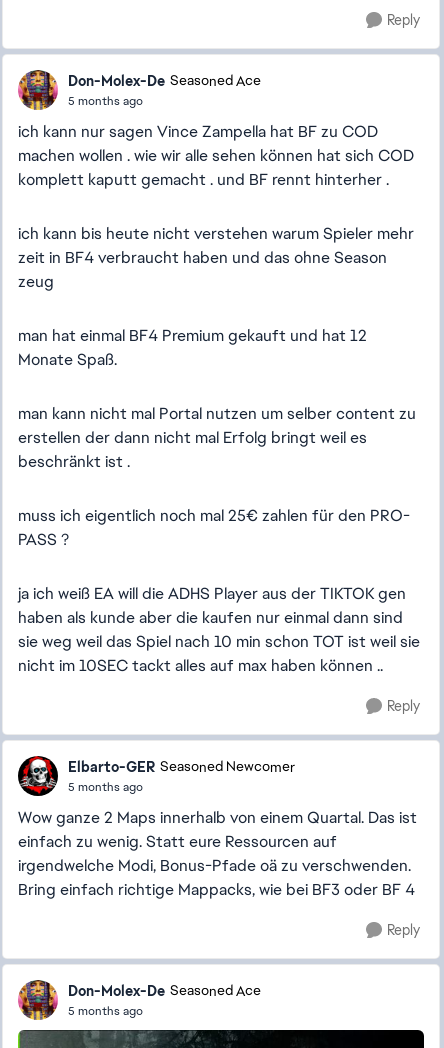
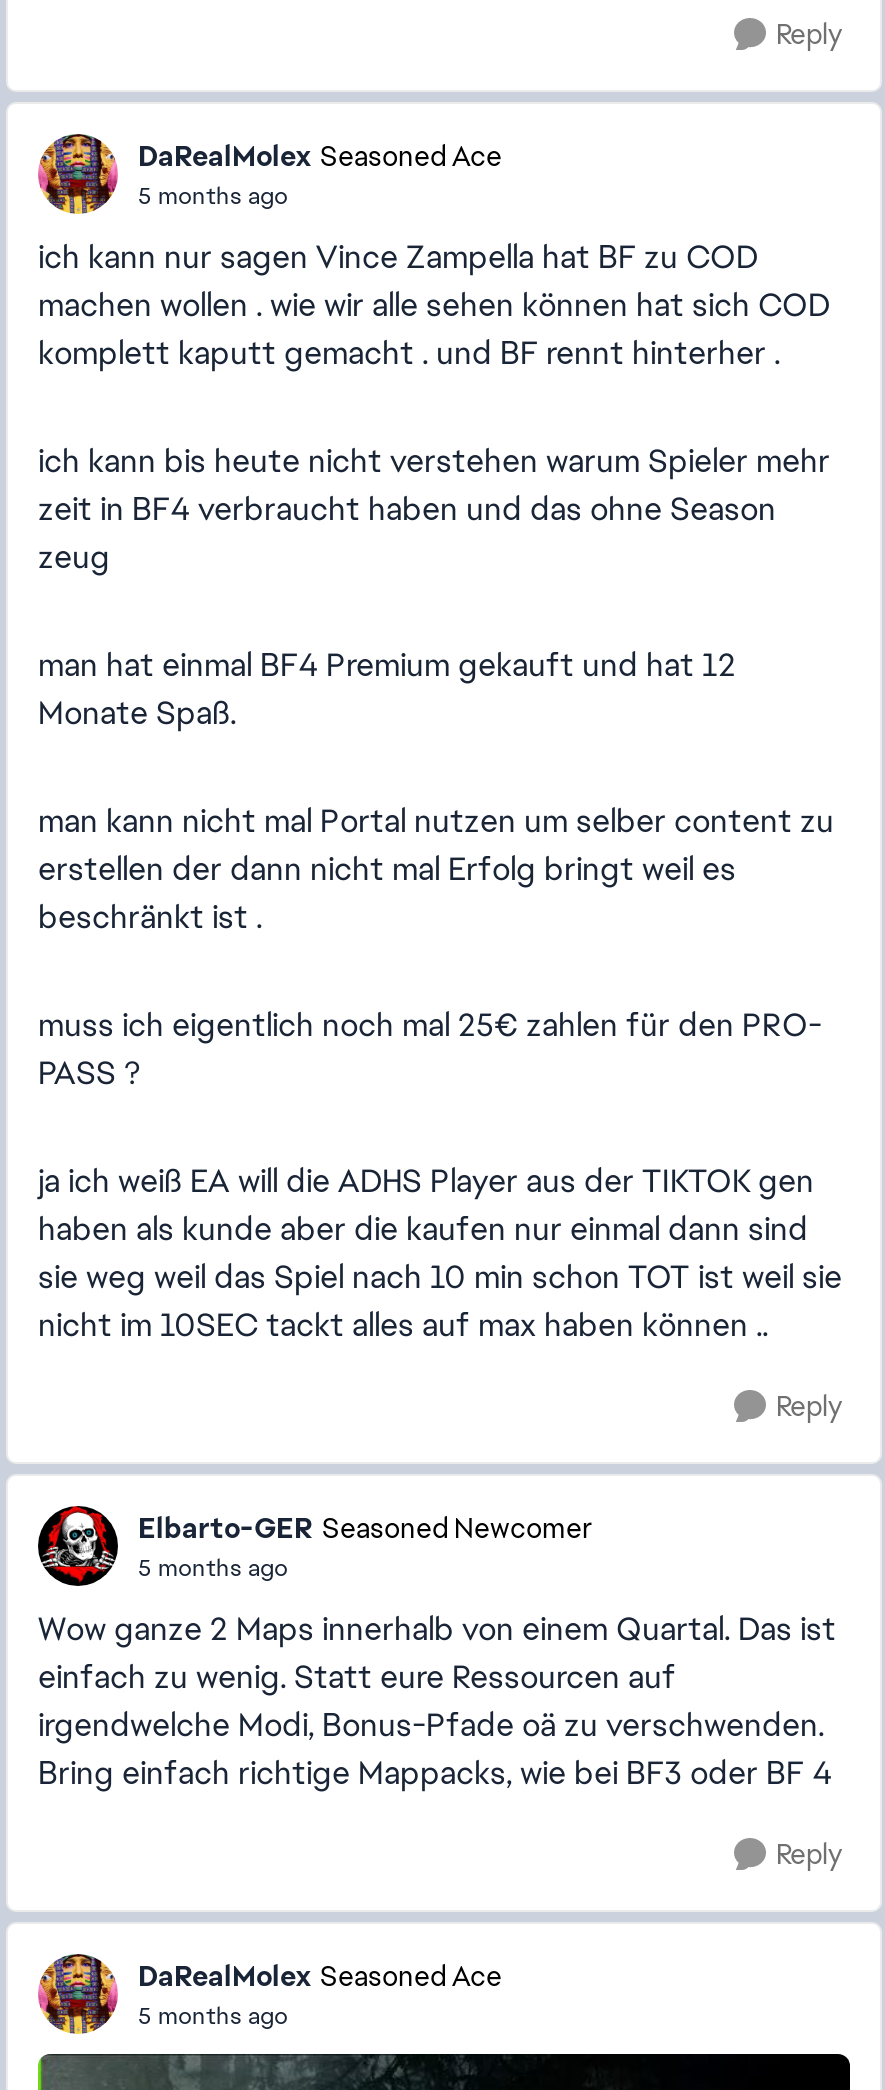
- Don-Molex-De Seasoned Ace
+ DaRealMolex Seasoned Ace

- Don-Molex-De Seasoned Ace
+ DaRealMolex Seasoned Ace
